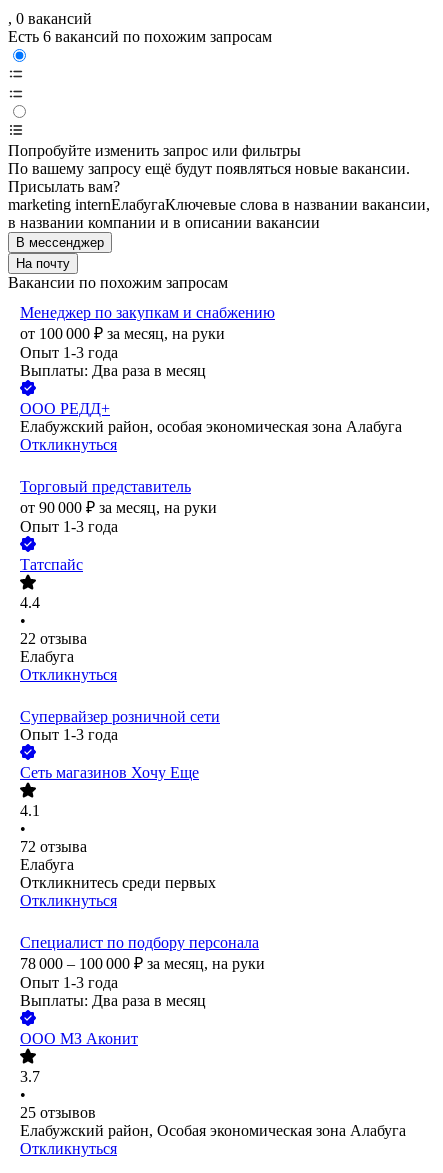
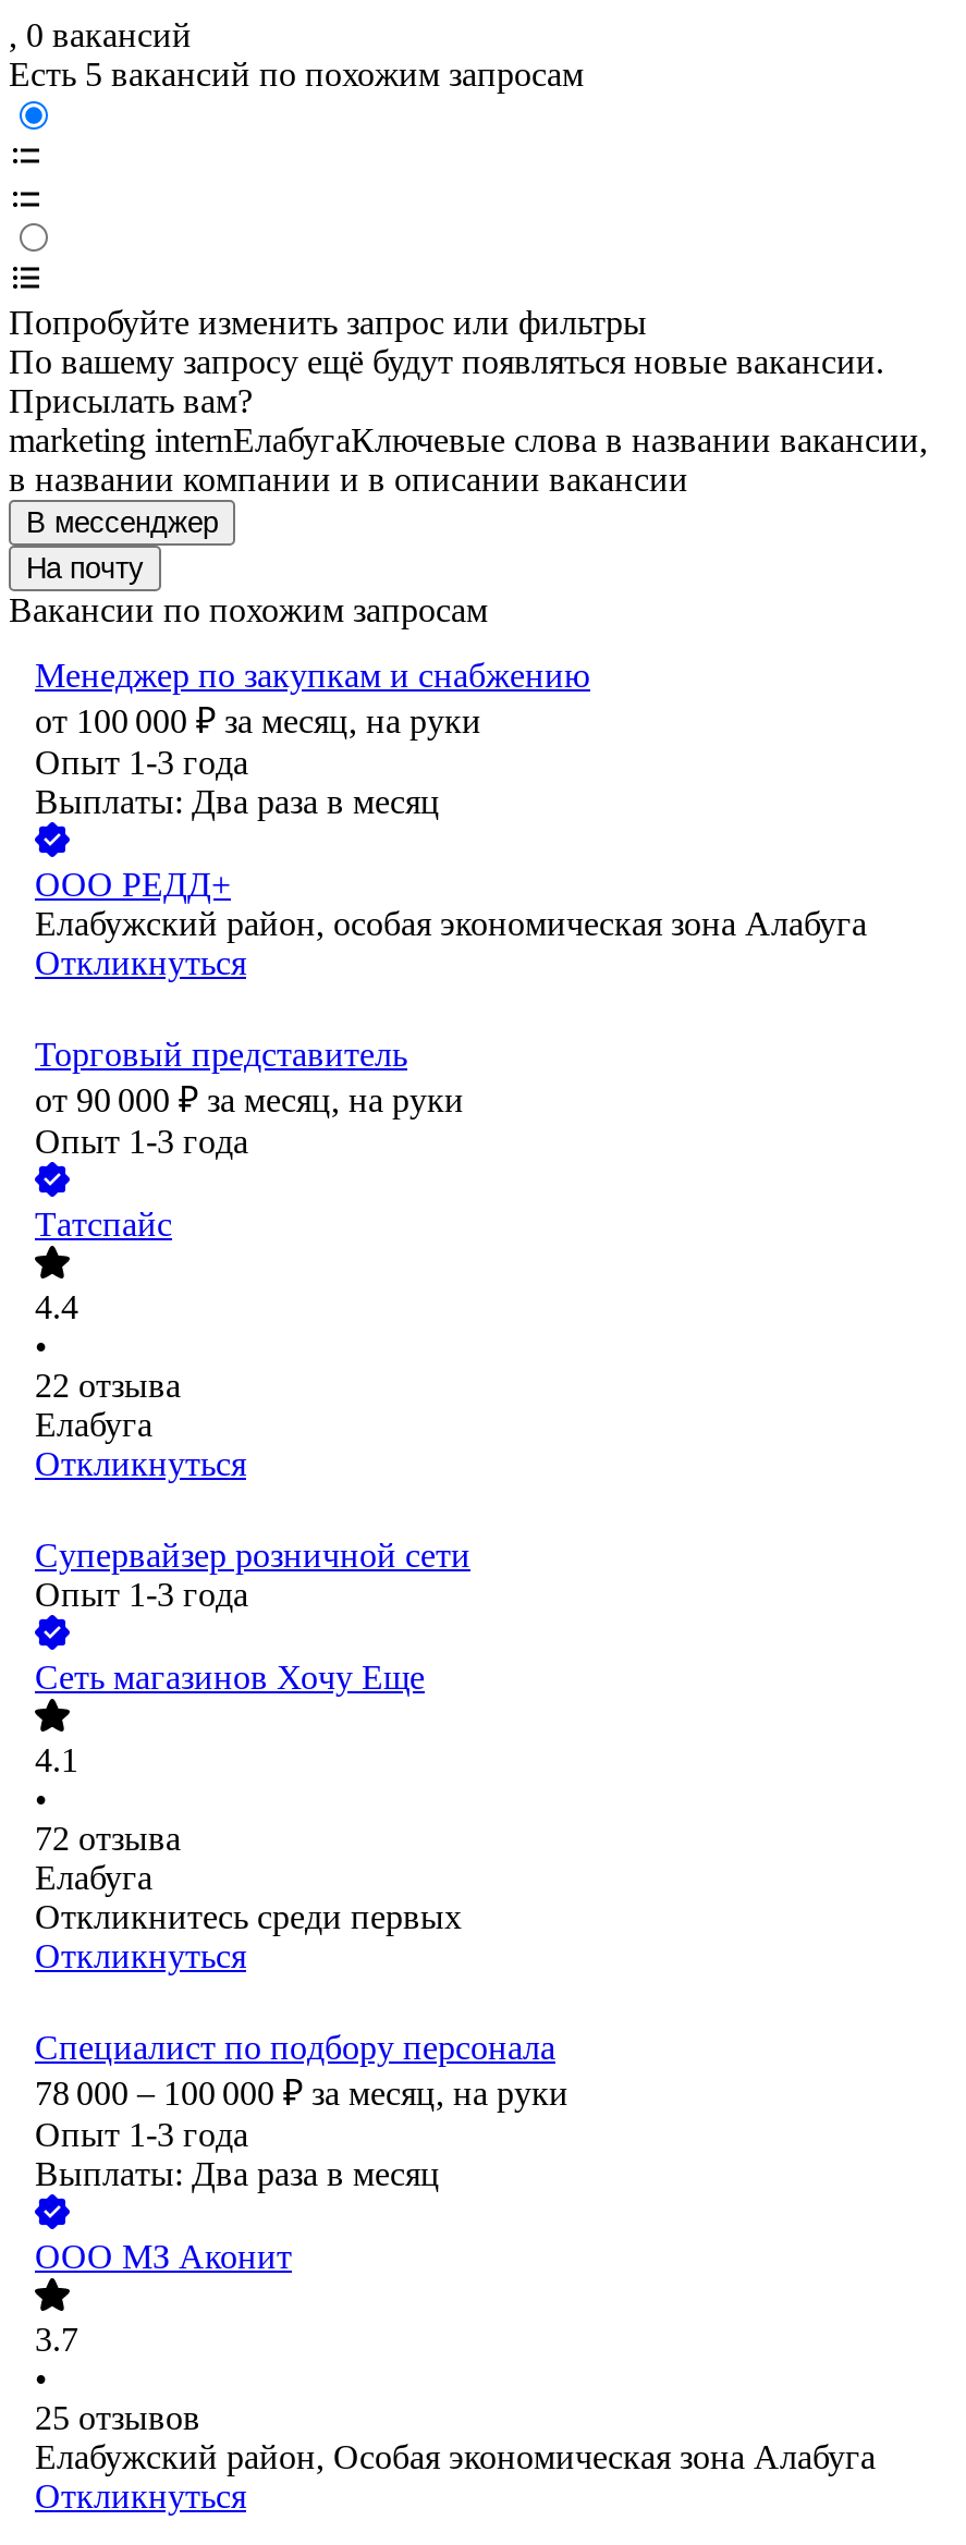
- Есть 6 вакансий по похожим запросам
+ Есть 5 вакансий по похожим запросам
